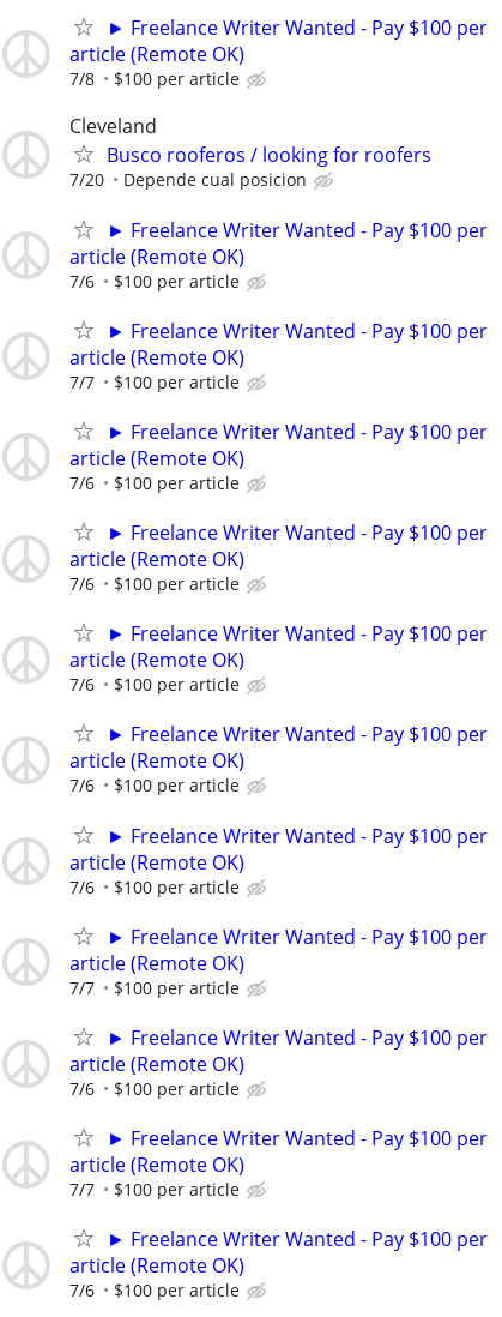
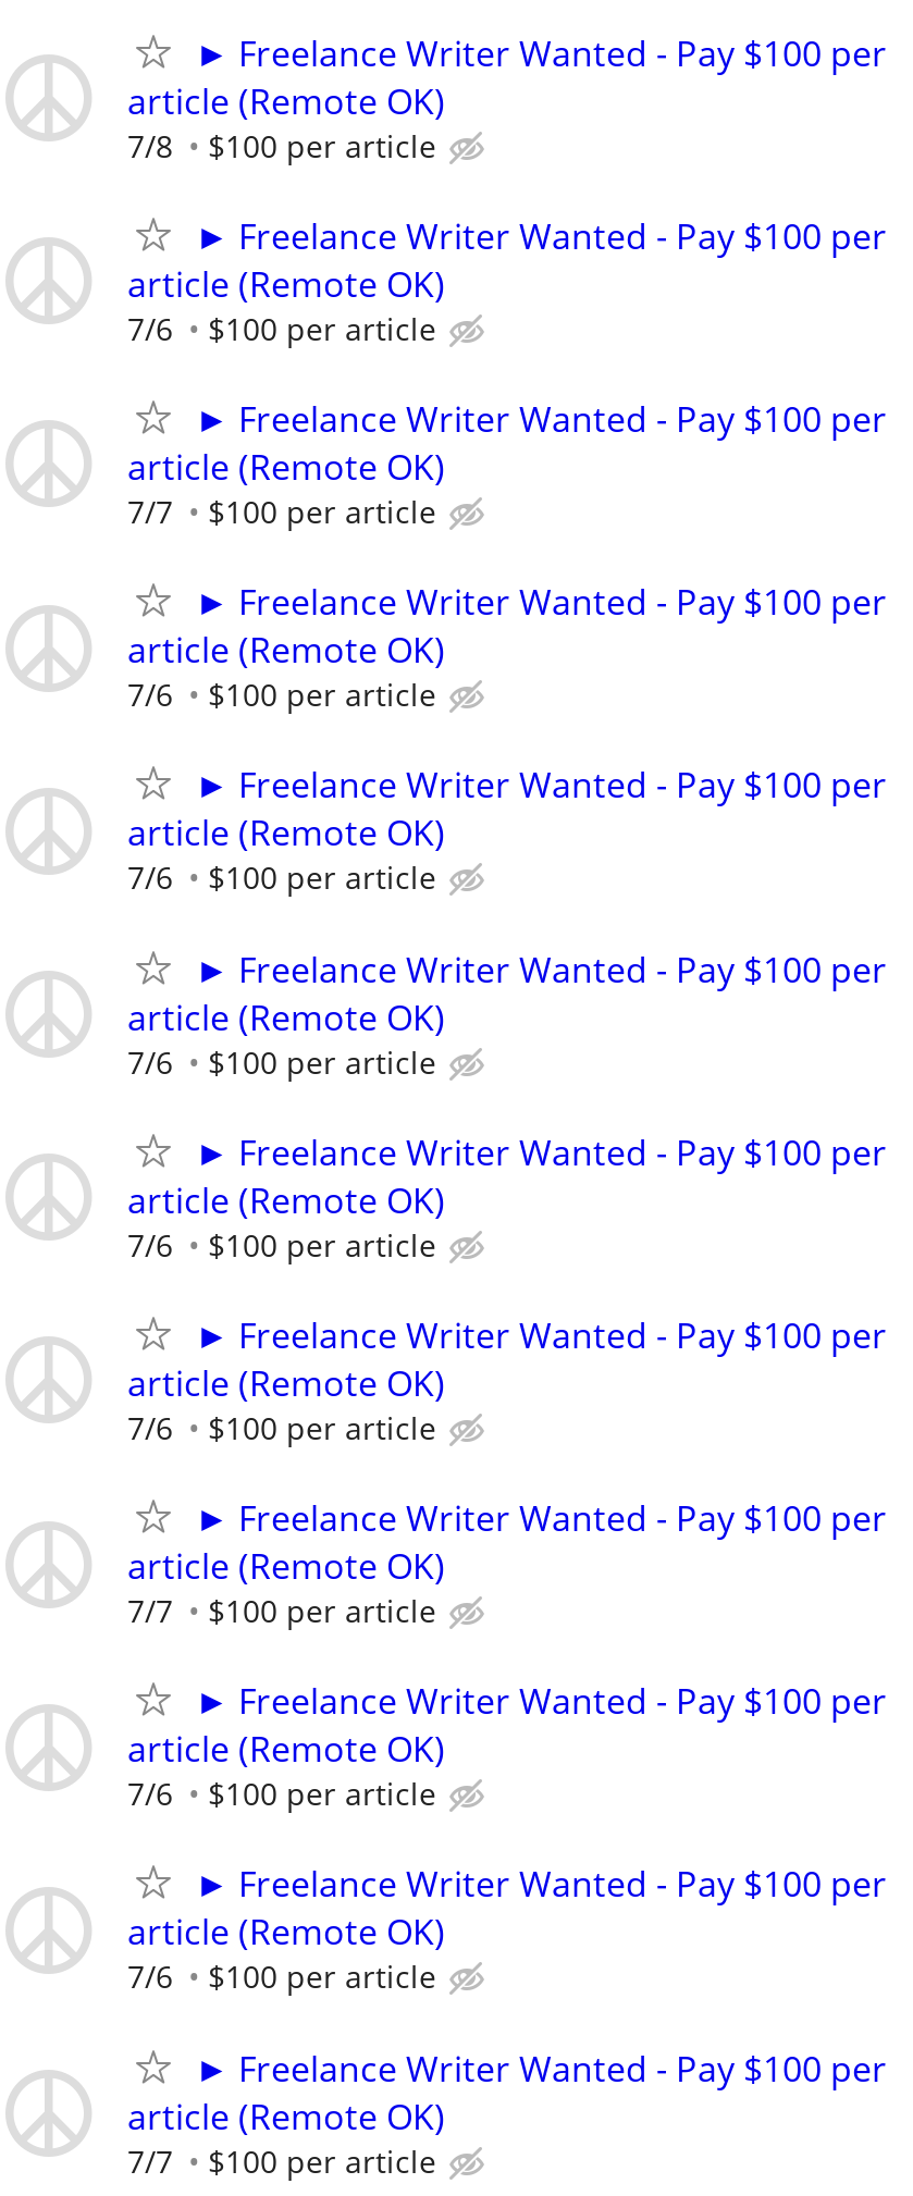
- Cleveland
- Busco rooferos / looking for roofers
- 7/20
- Depende cual posicion

- 7/7 $100 per article
+ 7/6 $100 per article

- 7/6 $100 per article
+ 7/7 $100 per article
